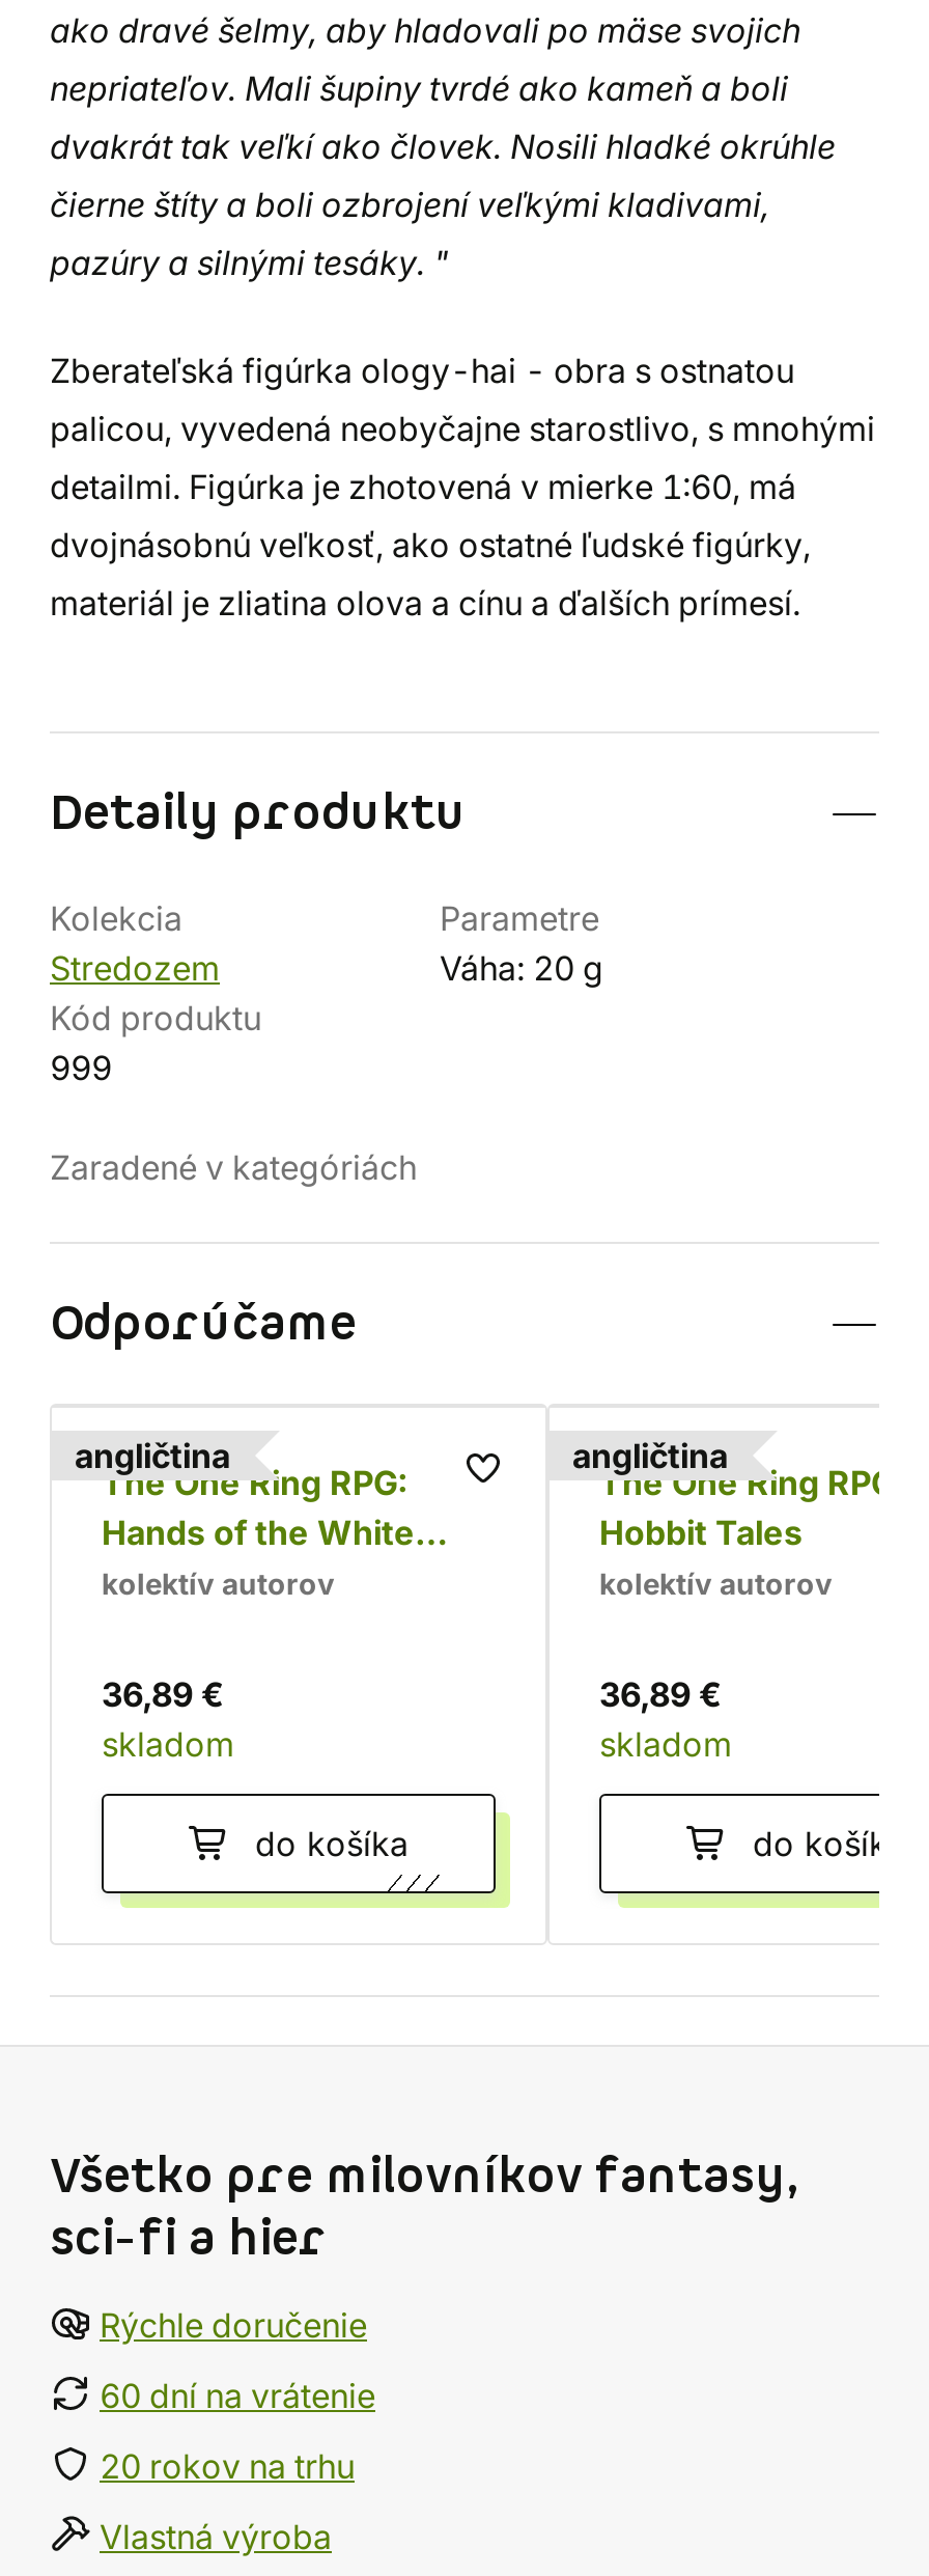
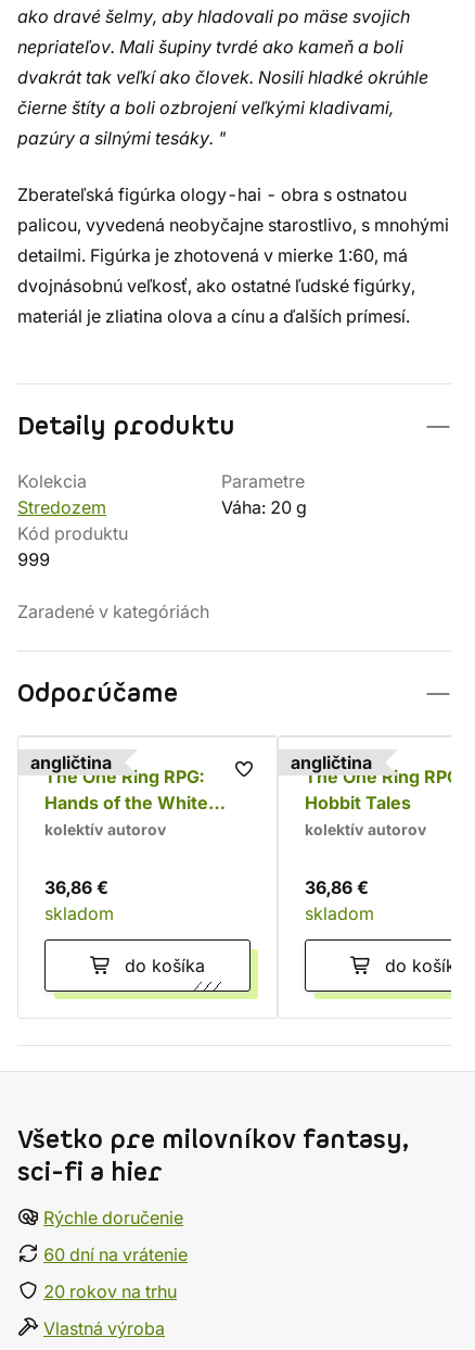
- 36,89 €
+ 36,86 €

- 36,89 €
+ 36,86 €
